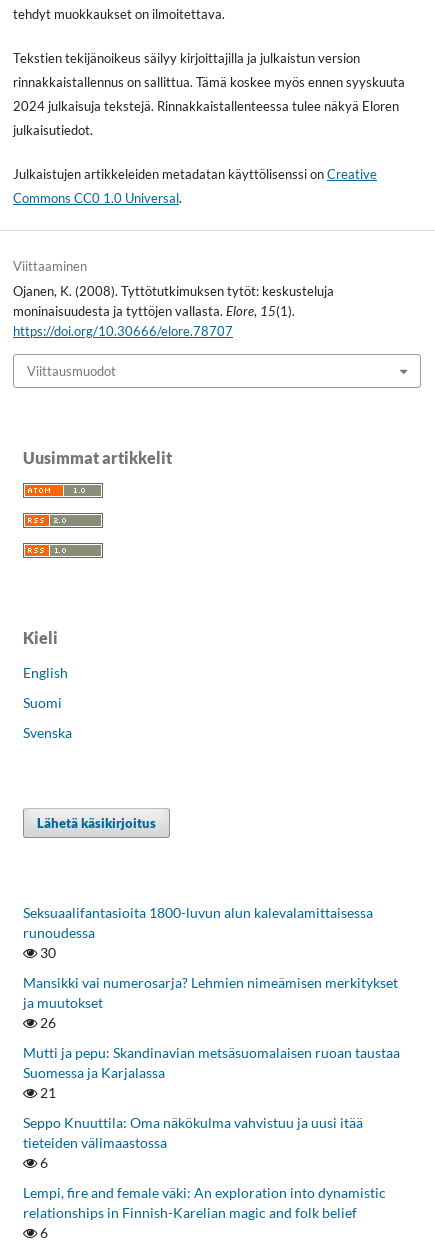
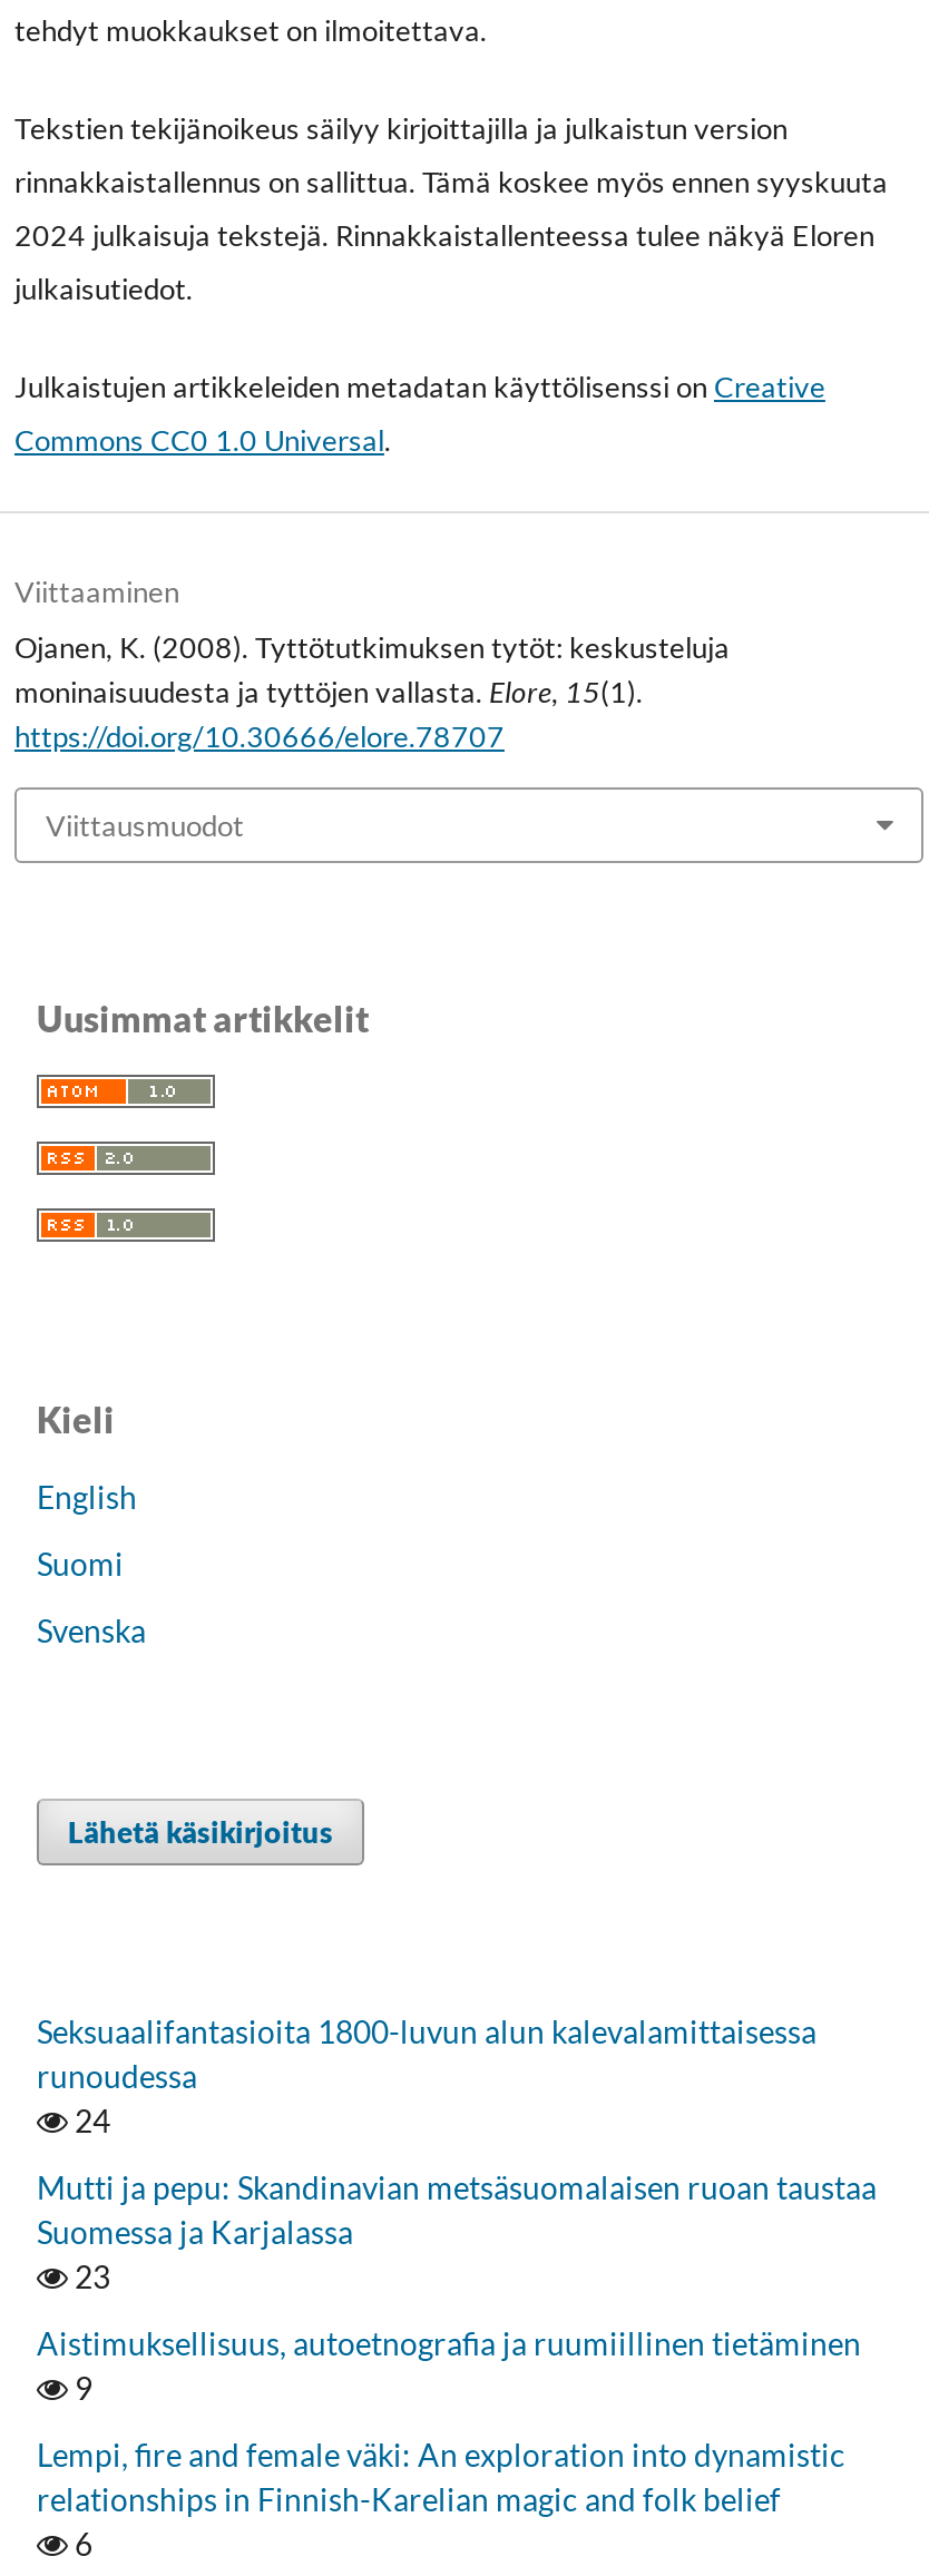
- 30
- Mansikki vai numerosarja? Lehmien nimeämisen merkitykset
- ja muutokset
- 26
+ 24

- 21
+ 23

- Seppo Knuuttila: Oma näkökulma vahvistuu ja uusi itää
- tieteiden välimaastossa
- 6
+ Aistimuksellisuus, autoetnografia ja ruumiillinen tietäminen
+ 9
